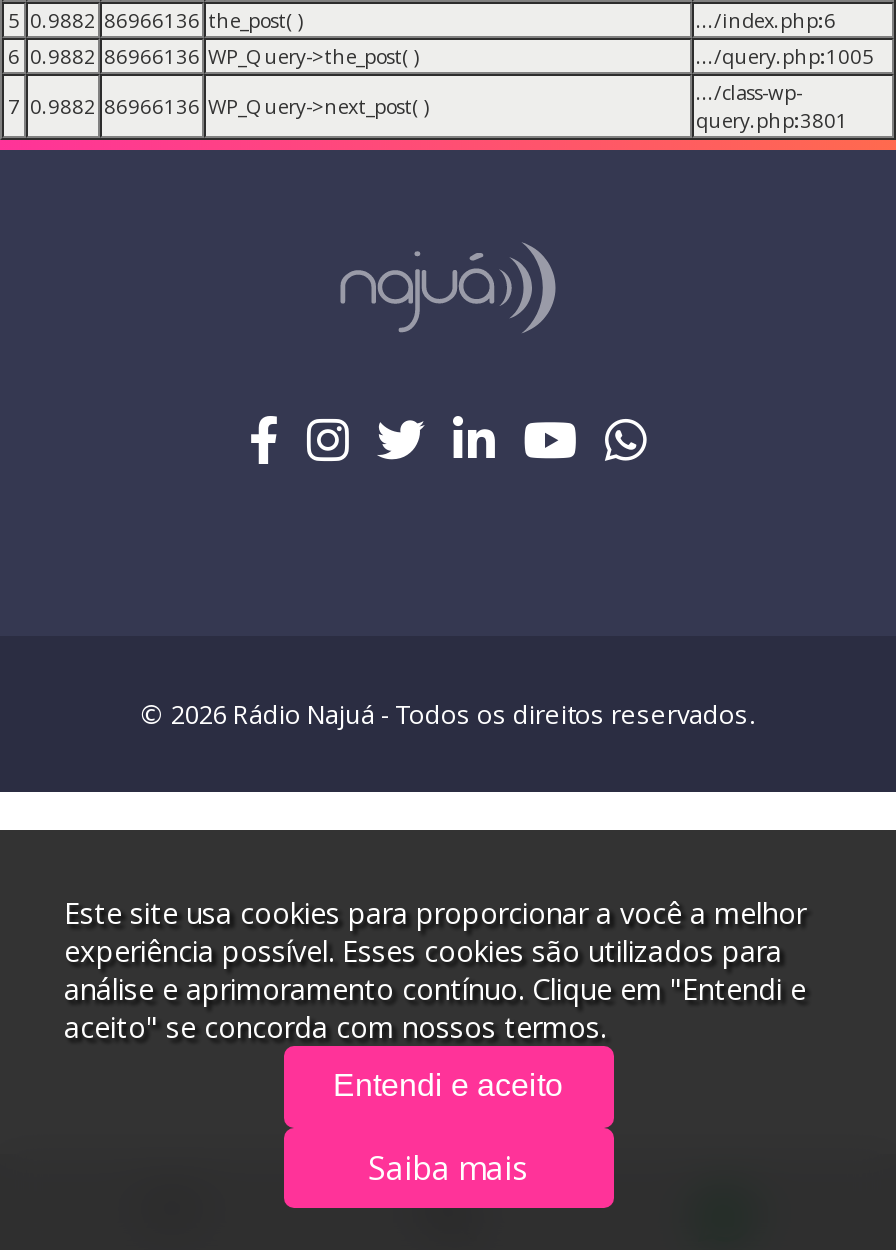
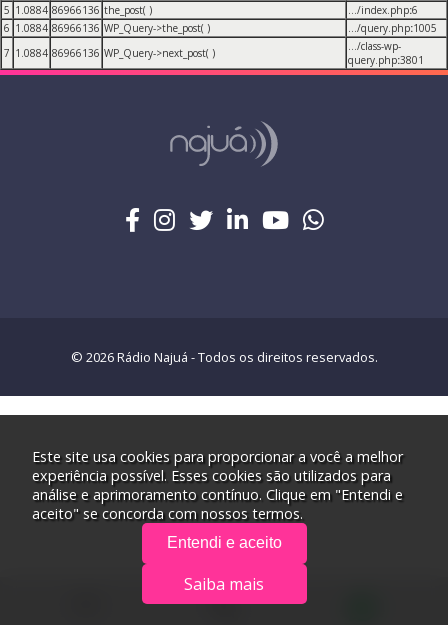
- 5 0.9882 86966136 the_post( )
+ 5 1.0884 86966136 the_post( )

- 6 0.9882 86966136 WP_Query->the_post( )
+ 6 1.0884 86966136 WP_Query->the_post( )

- 7 0.9882 86966136 WP_Query->next_post( )
+ 7 1.0884 86966136 WP_Query->next_post( )
